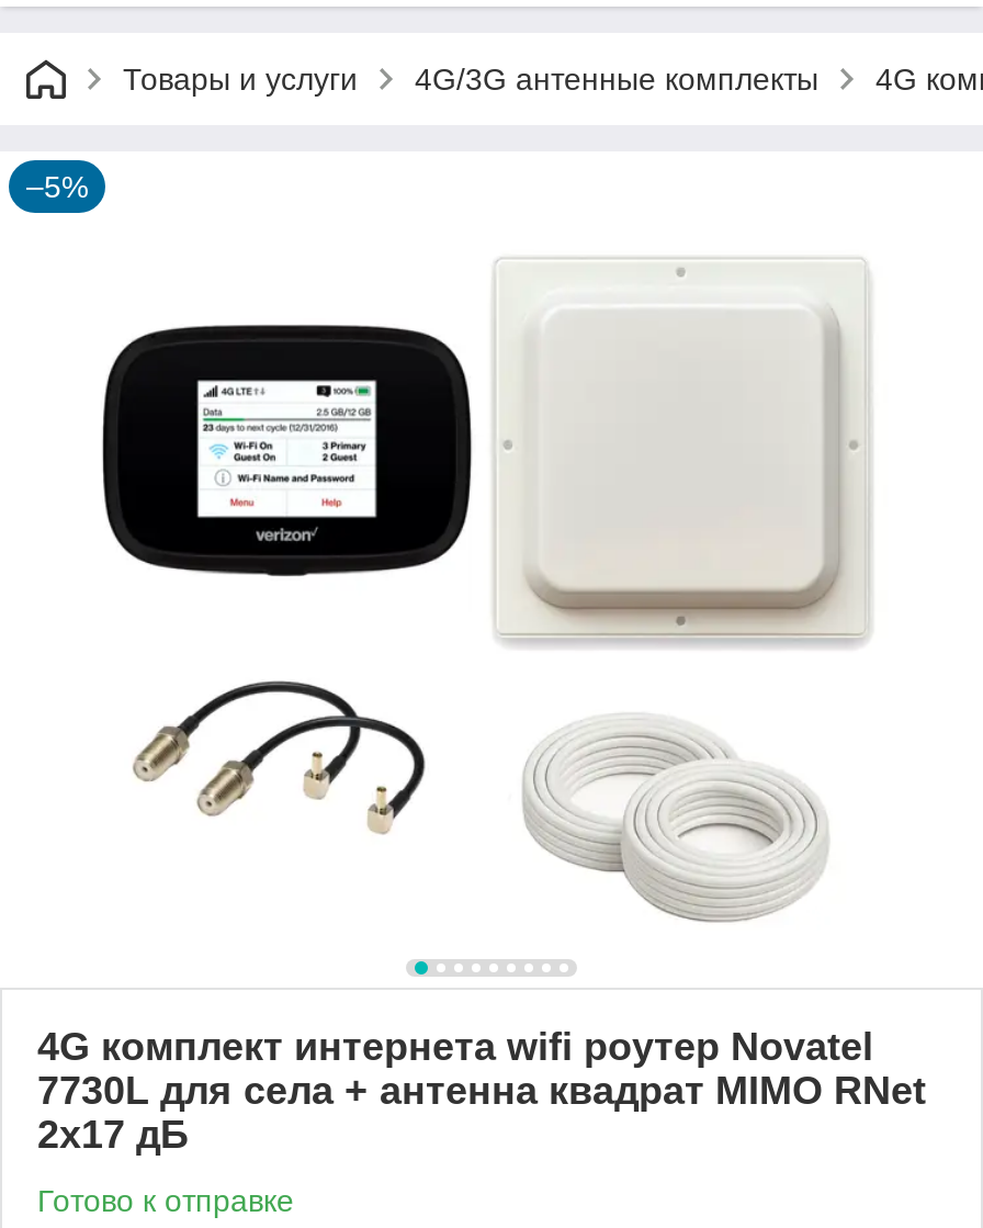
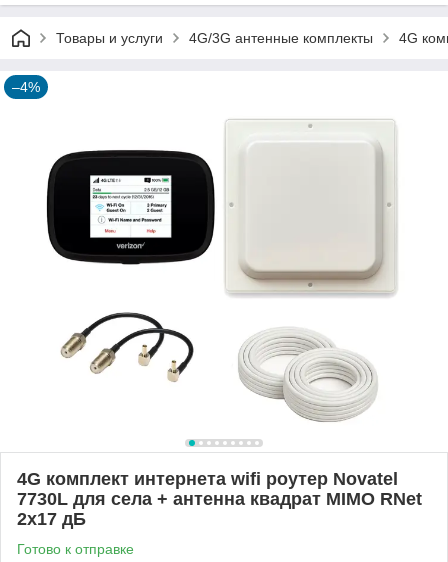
- –5%
+ –4%
